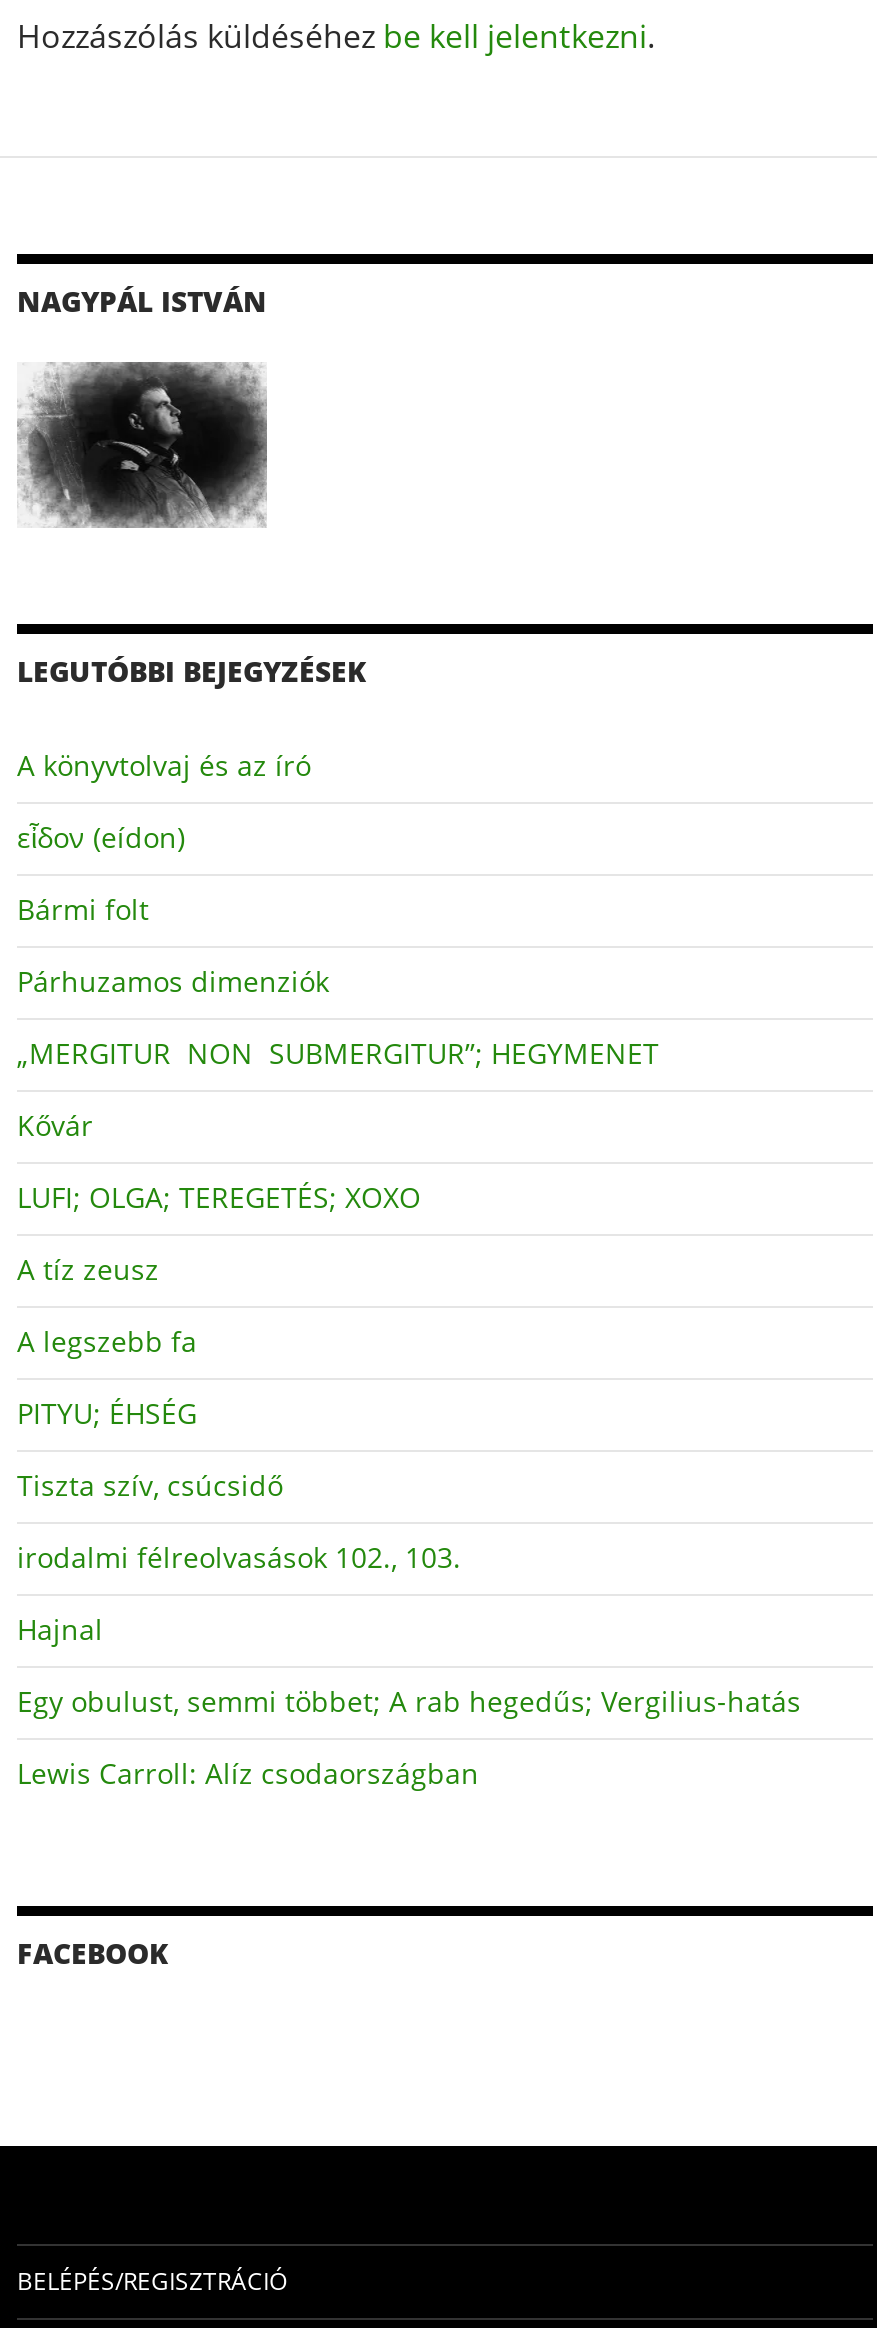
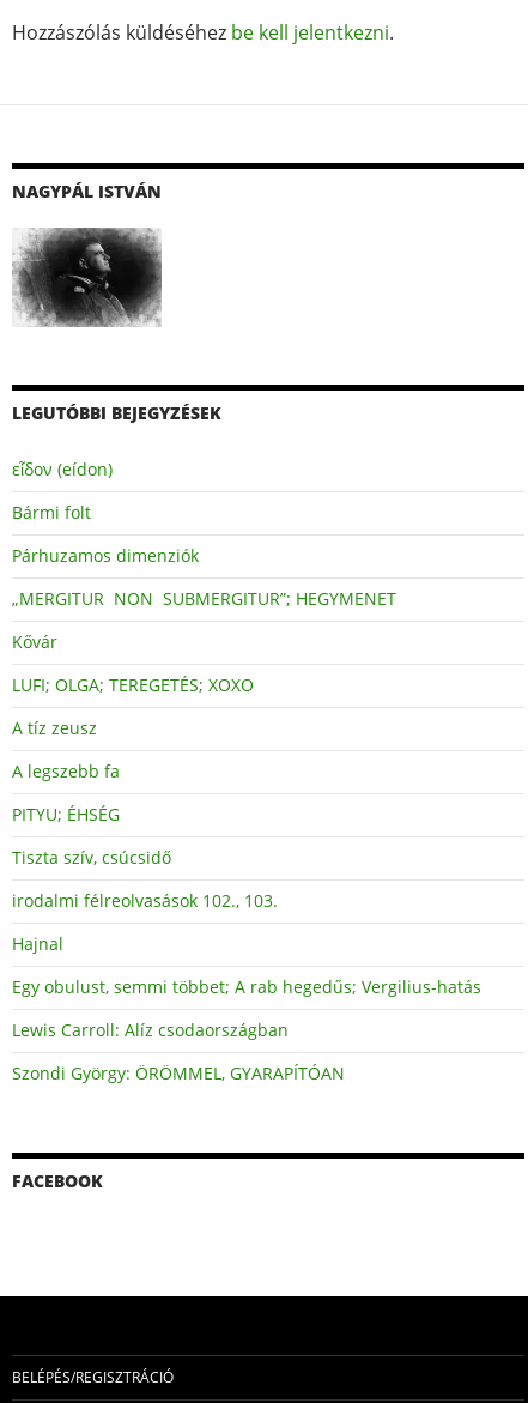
- A könyvtolvaj és az író

moved up: εἶδον (eídon) | Bármi folt | Párhuzamos dimenziók | ... | Egy obulust, semmi többet; A rab hegedűs; Vergilius-hatás | Lewis Carroll: Alíz csodaországban

+ Szondi György: ÖRÖMMEL, GYARAPÍTÓAN
